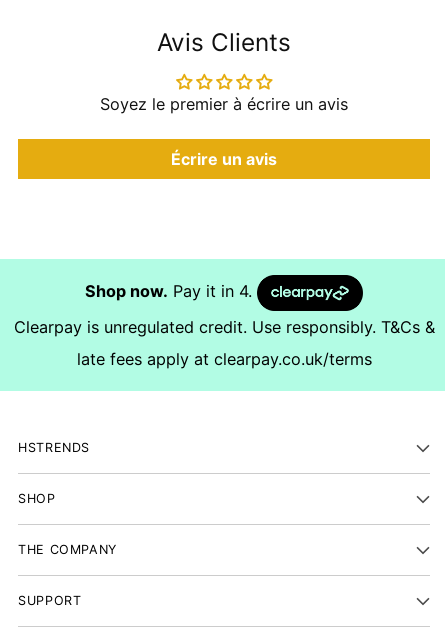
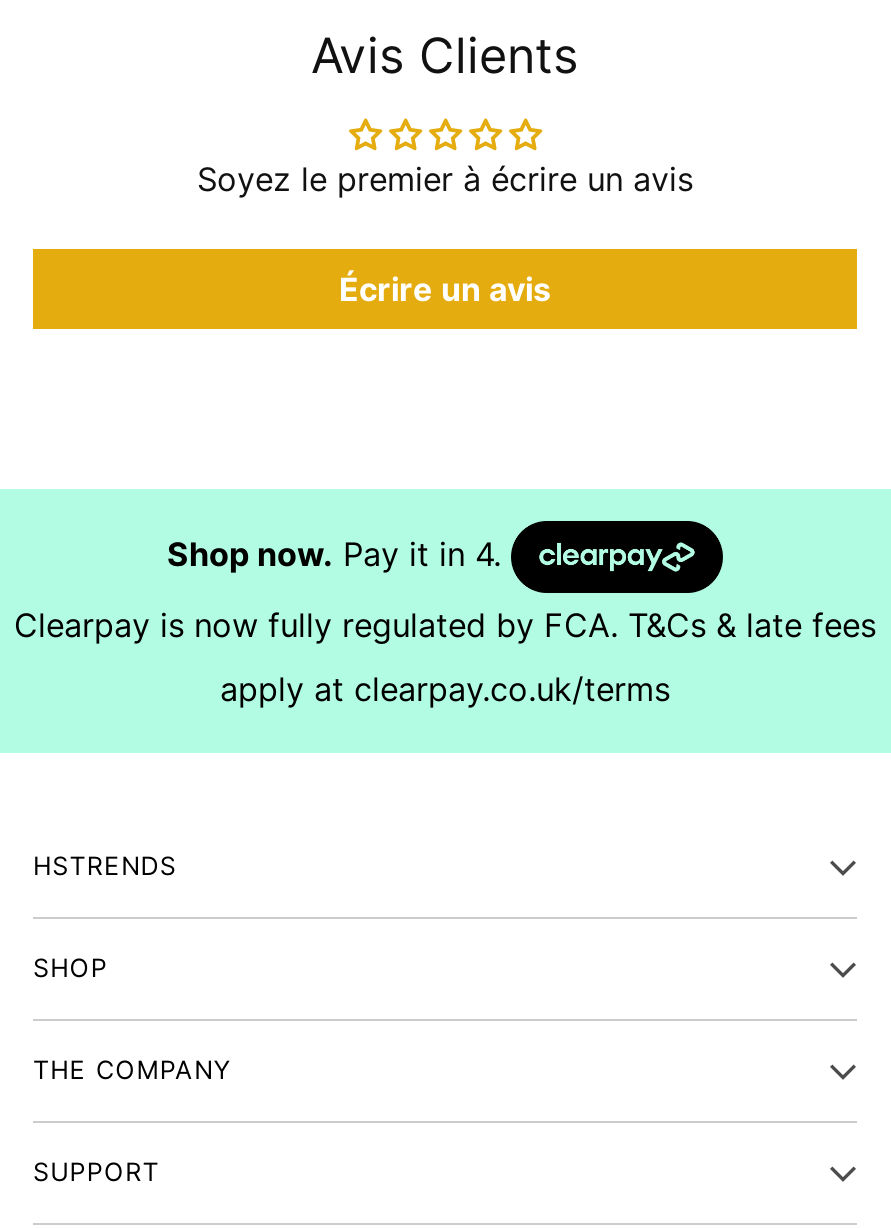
- Clearpay is unregulated credit. Use responsibly. T&Cs &
+ Clearpay is now fully regulated by FCA. T&Cs & late fees

- late fees apply at clearpay.co.uk/terms
+ apply at clearpay.co.uk/terms
